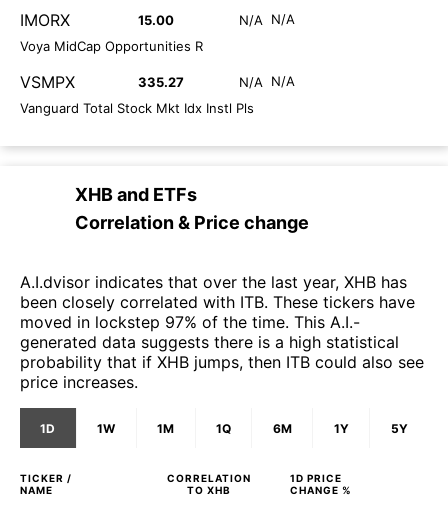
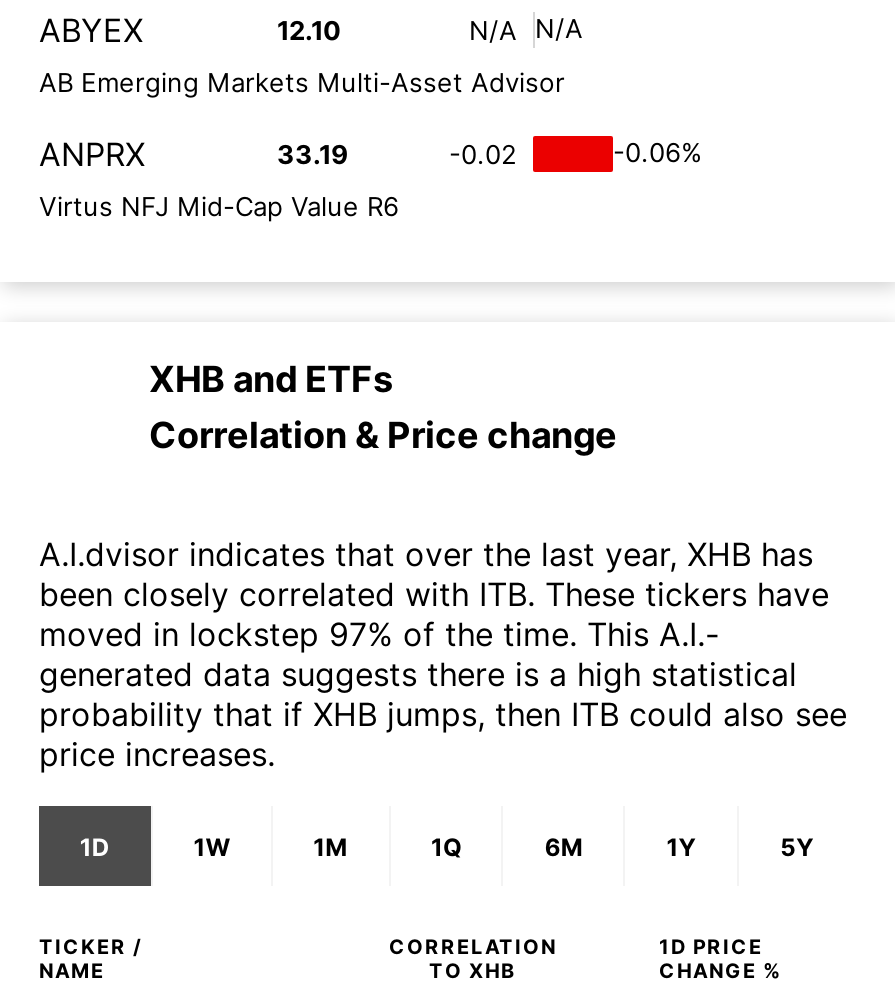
- IMORX
- 15.00
+ ABYEX
+ 12.10

- Voya MidCap Opportunities R
+ AB Emerging Markets Multi-Asset Advisor

- VSMPX
- 335.27
- N/A N/A
+ ANPRX
+ 33.19
+ -0.02
+ -0.06%

- Vanguard Total Stock Mkt Idx Instl Pls
+ Virtus NFJ Mid-Cap Value R6
